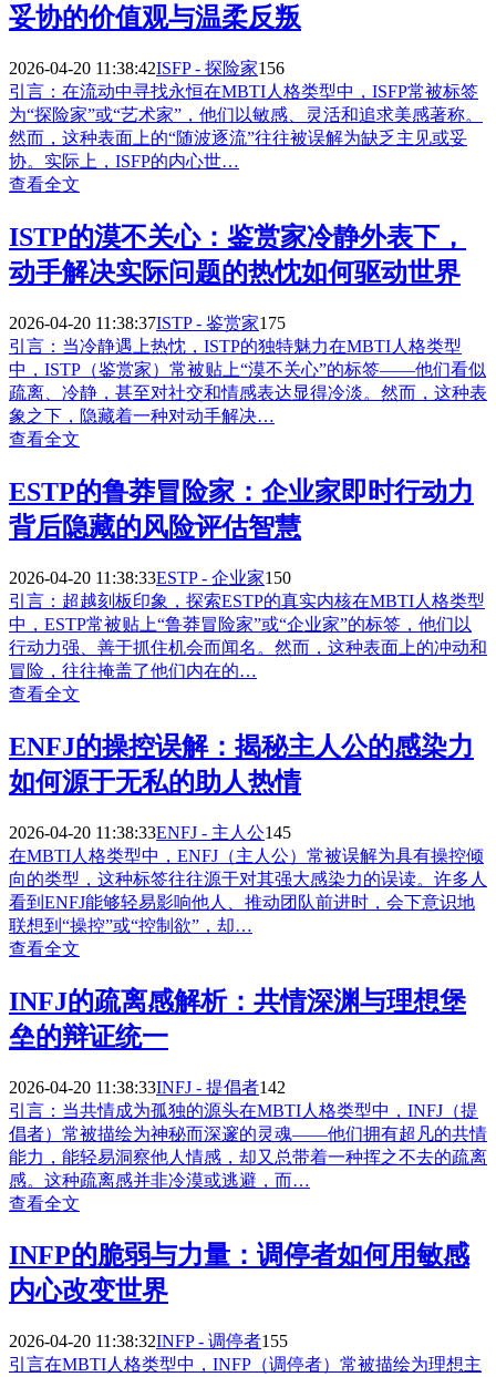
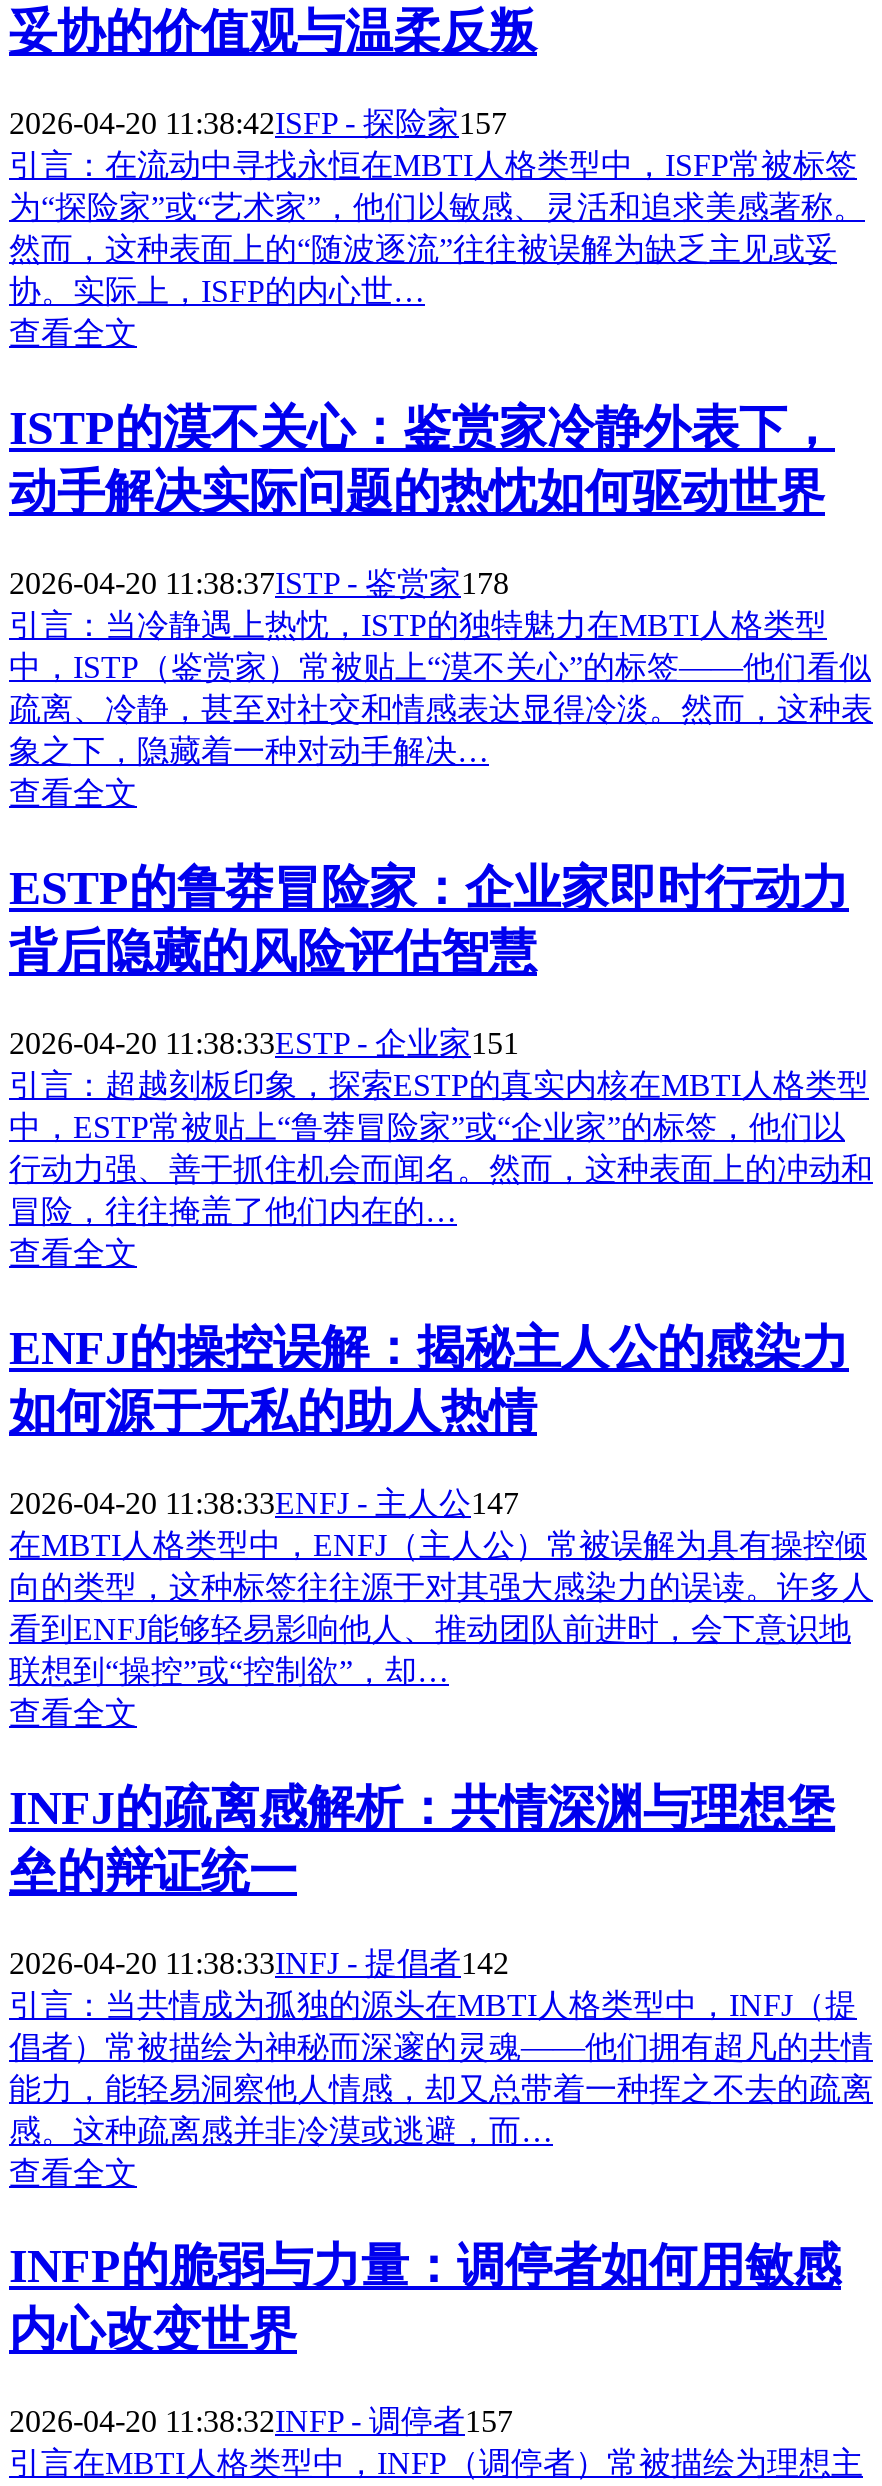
- 2026-04-20 11:38:42ISFP - 探险家156
+ 2026-04-20 11:38:42ISFP - 探险家157

- 2026-04-20 11:38:37ISTP - 鉴赏家175
+ 2026-04-20 11:38:37ISTP - 鉴赏家178

- 2026-04-20 11:38:33ESTP - 企业家150
+ 2026-04-20 11:38:33ESTP - 企业家151

- 2026-04-20 11:38:33ENFJ - 主人公145
+ 2026-04-20 11:38:33ENFJ - 主人公147

- 2026-04-20 11:38:32INFP - 调停者155
+ 2026-04-20 11:38:32INFP - 调停者157
